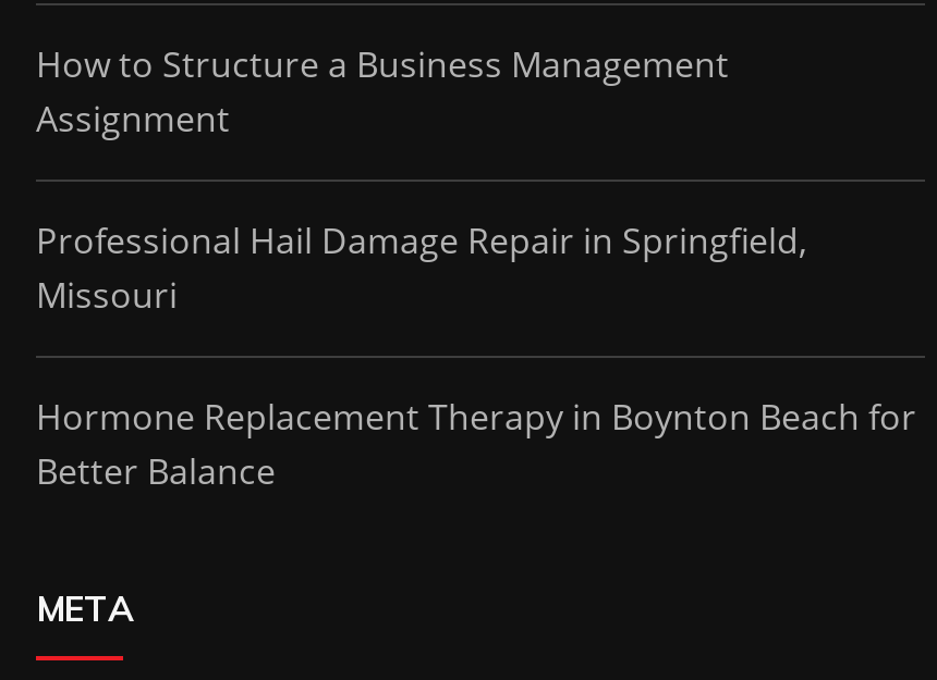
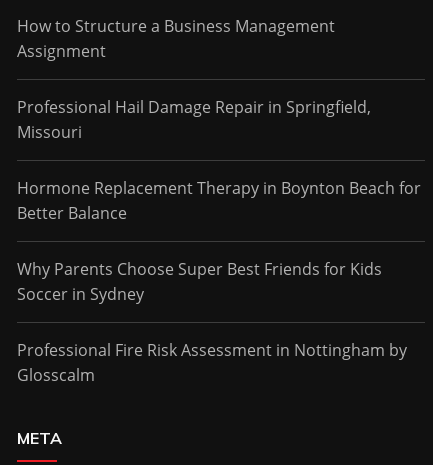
+ Why Parents Choose Super Best Friends for Kids
+ Soccer in Sydney
+ Professional Fire Risk Assessment in Nottingham by
+ Glosscalm
